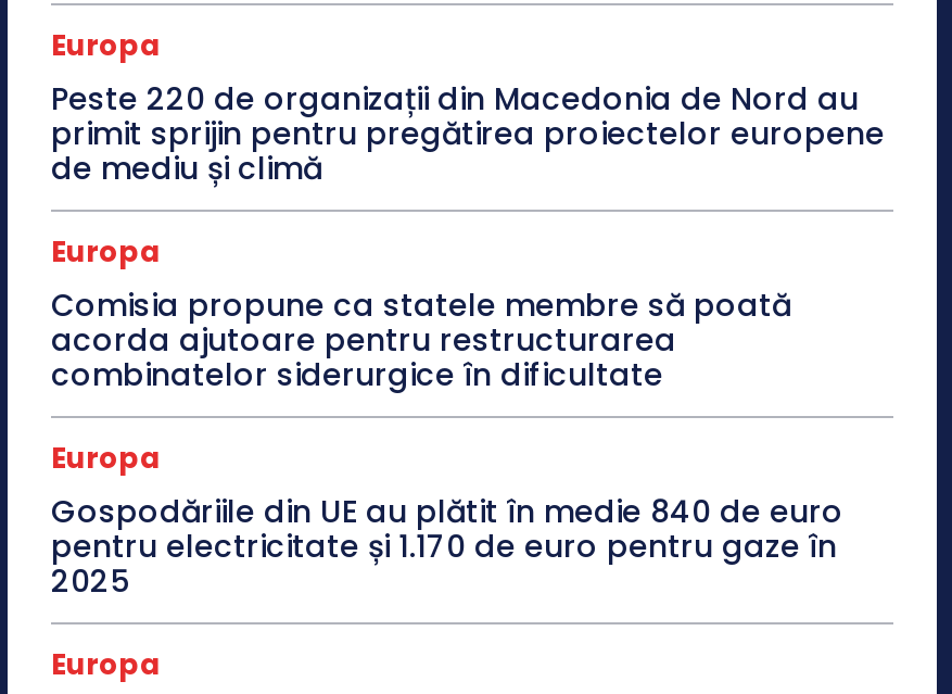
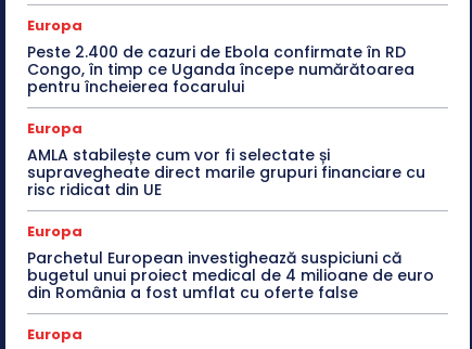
- Peste 220 de organizații din Macedonia de Nord au
- primit sprijin pentru pregătirea proiectelor europene
- de mediu și climă
+ Peste 2.400 de cazuri de Ebola confirmate în RD
+ Congo, în timp ce Uganda începe numărătoarea
+ pentru încheierea focarului

- Comisia propune ca statele membre să poată
- acorda ajutoare pentru restructurarea
- combinatelor siderurgice în dificultate
+ AMLA stabilește cum vor fi selectate și
+ supravegheate direct marile grupuri financiare cu
+ risc ridicat din UE

- Gospodăriile din UE au plătit în medie 840 de euro
- pentru electricitate și 1.170 de euro pentru gaze în
- 2025
+ Parchetul European investighează suspiciuni că
+ bugetul unui proiect medical de 4 milioane de euro
+ din România a fost umflat cu oferte false
